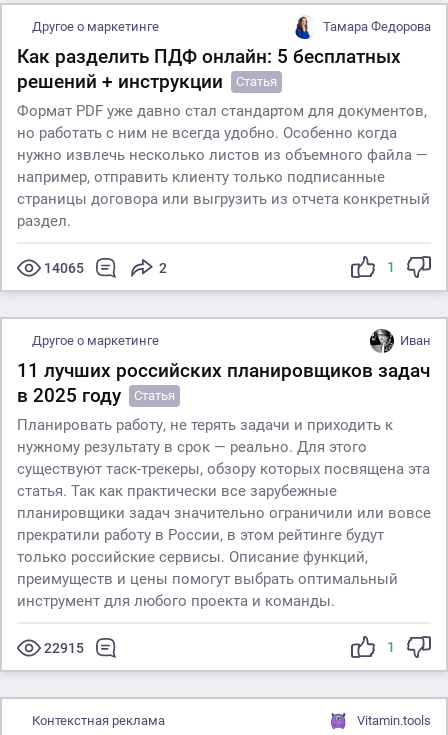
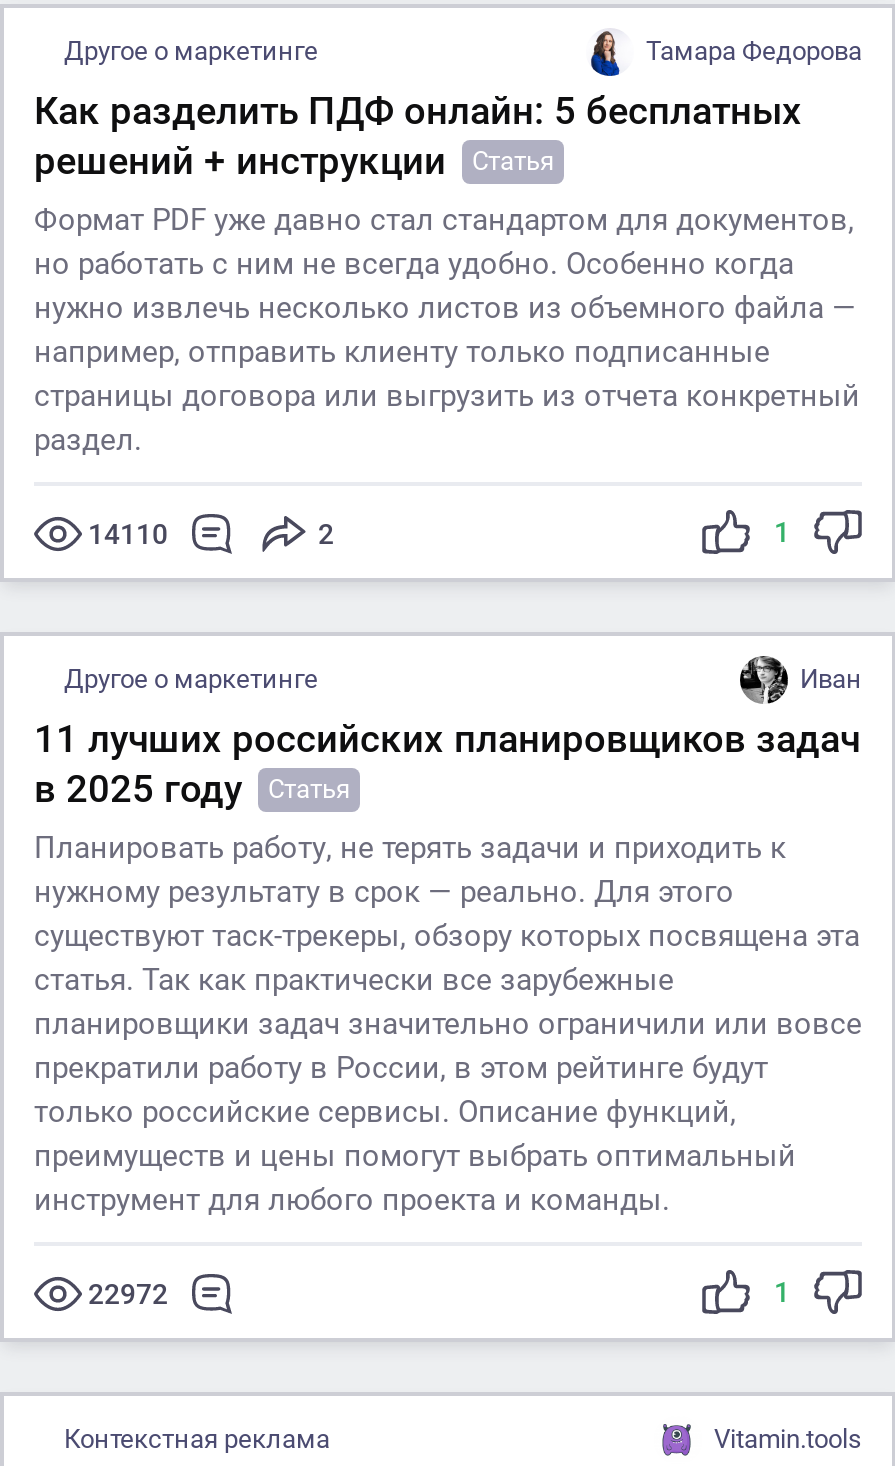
- 14065
+ 14110

- 22915
+ 22972
